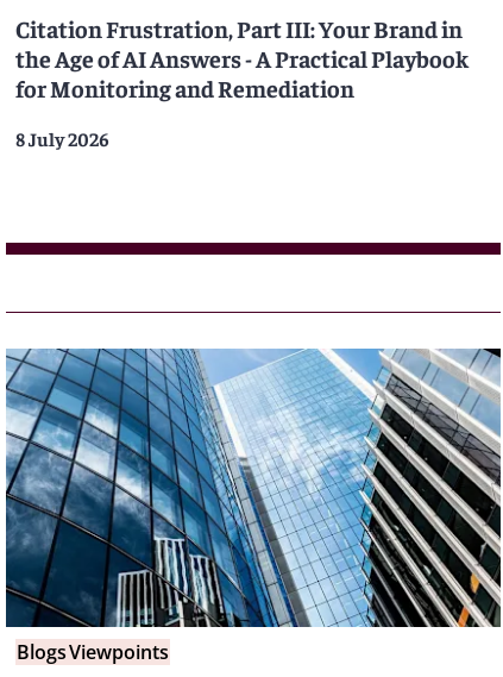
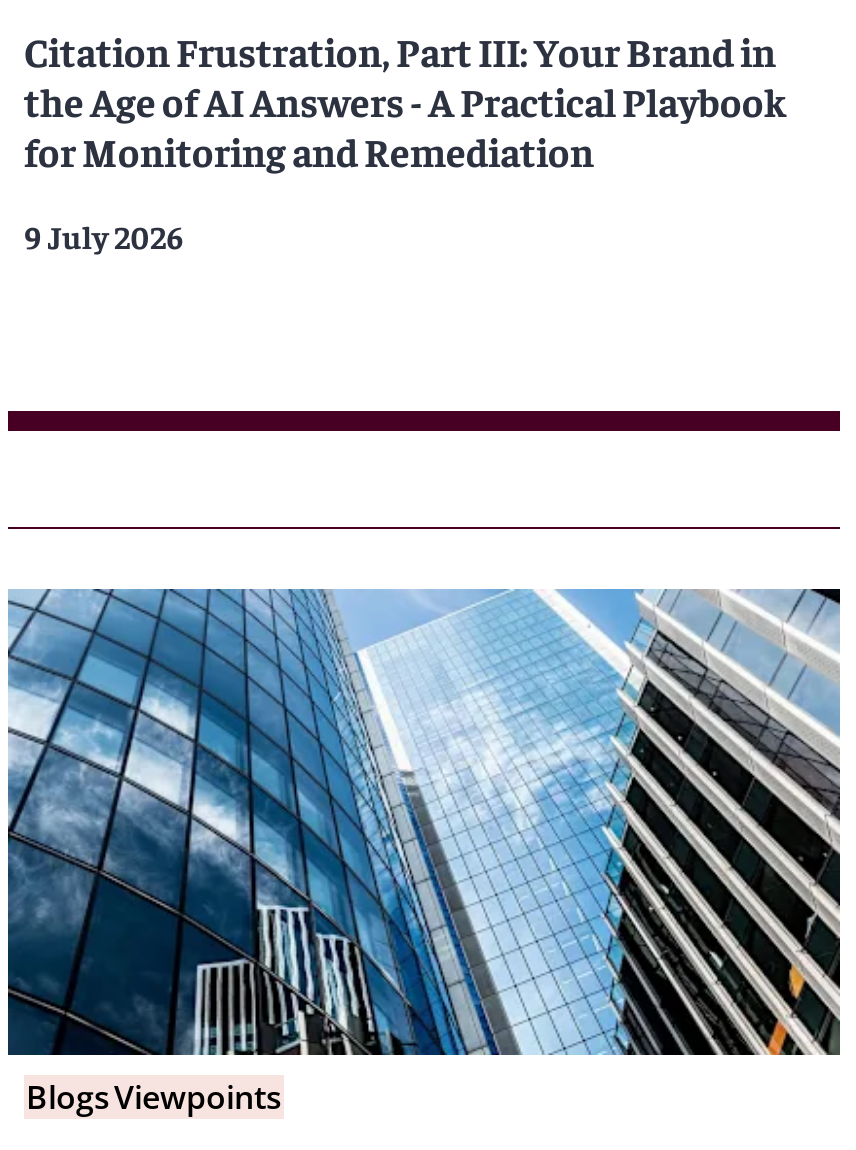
- 8 July 2026
+ 9 July 2026
